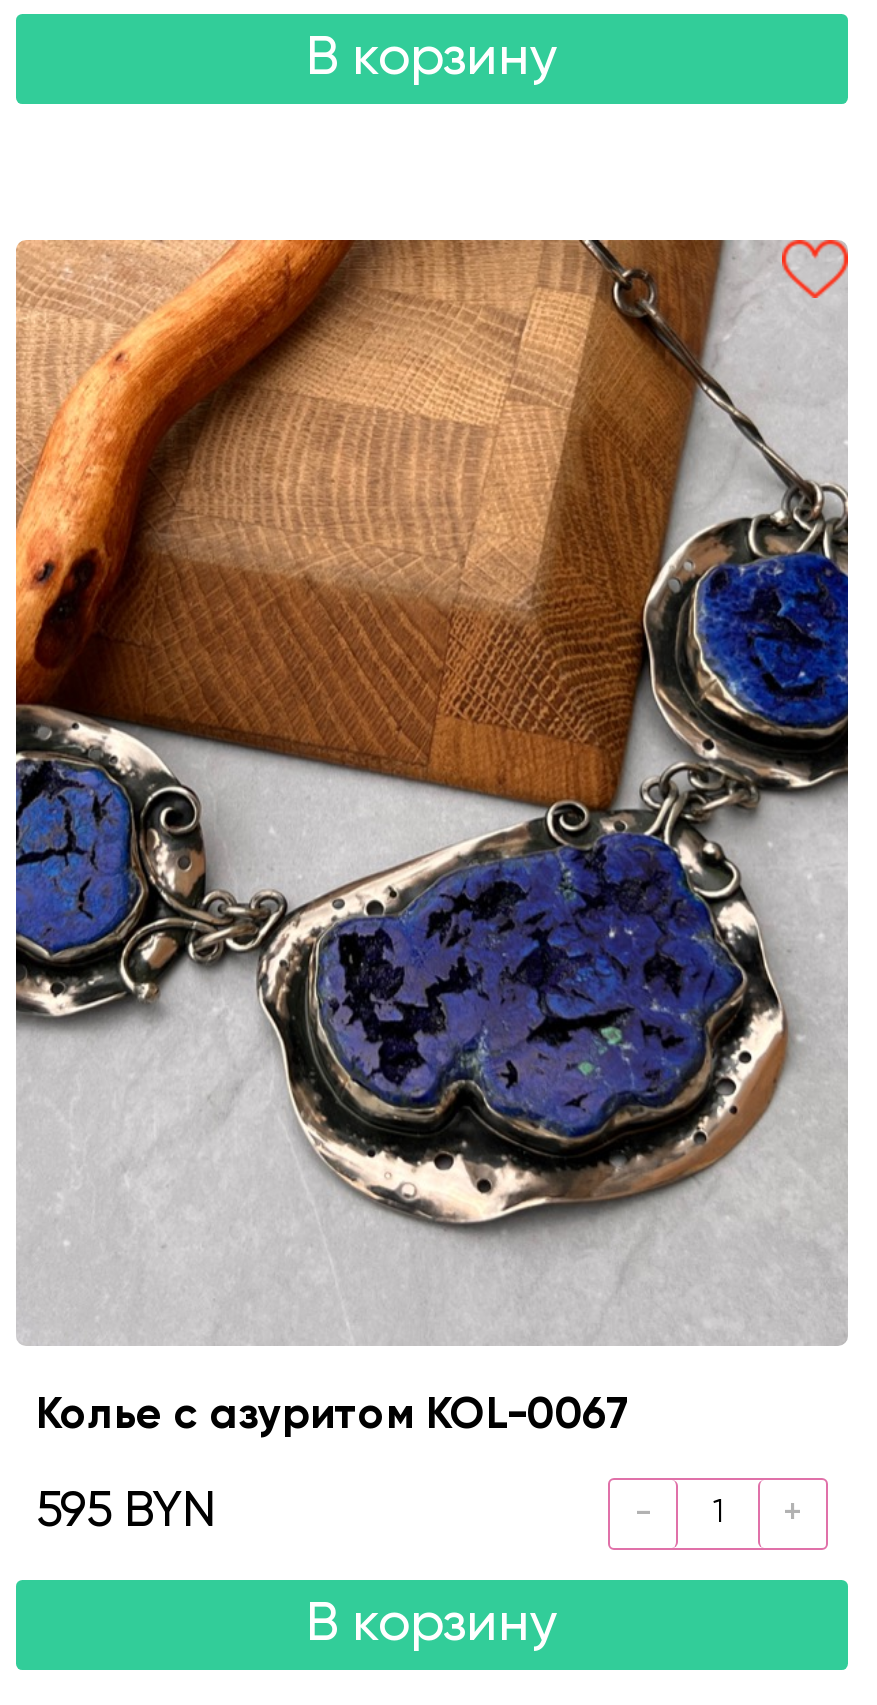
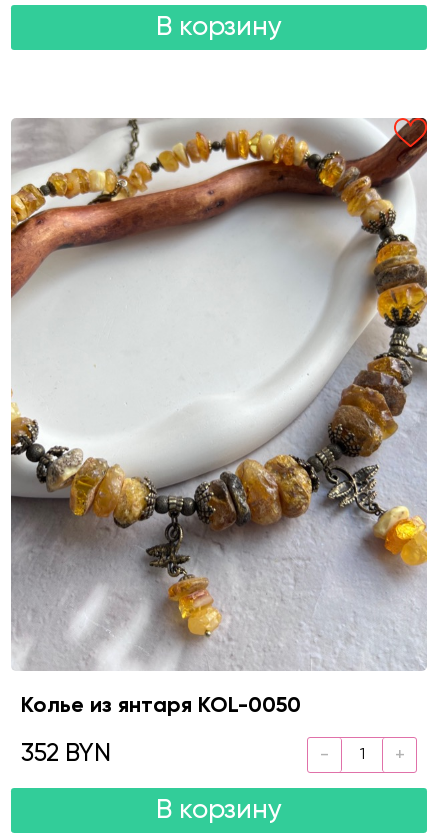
- [image]
- Колье с азуритом KOL-0067
+ [image]
+ Колье из янтаря KOL-0050

- 595 BYN
+ 352 BYN
